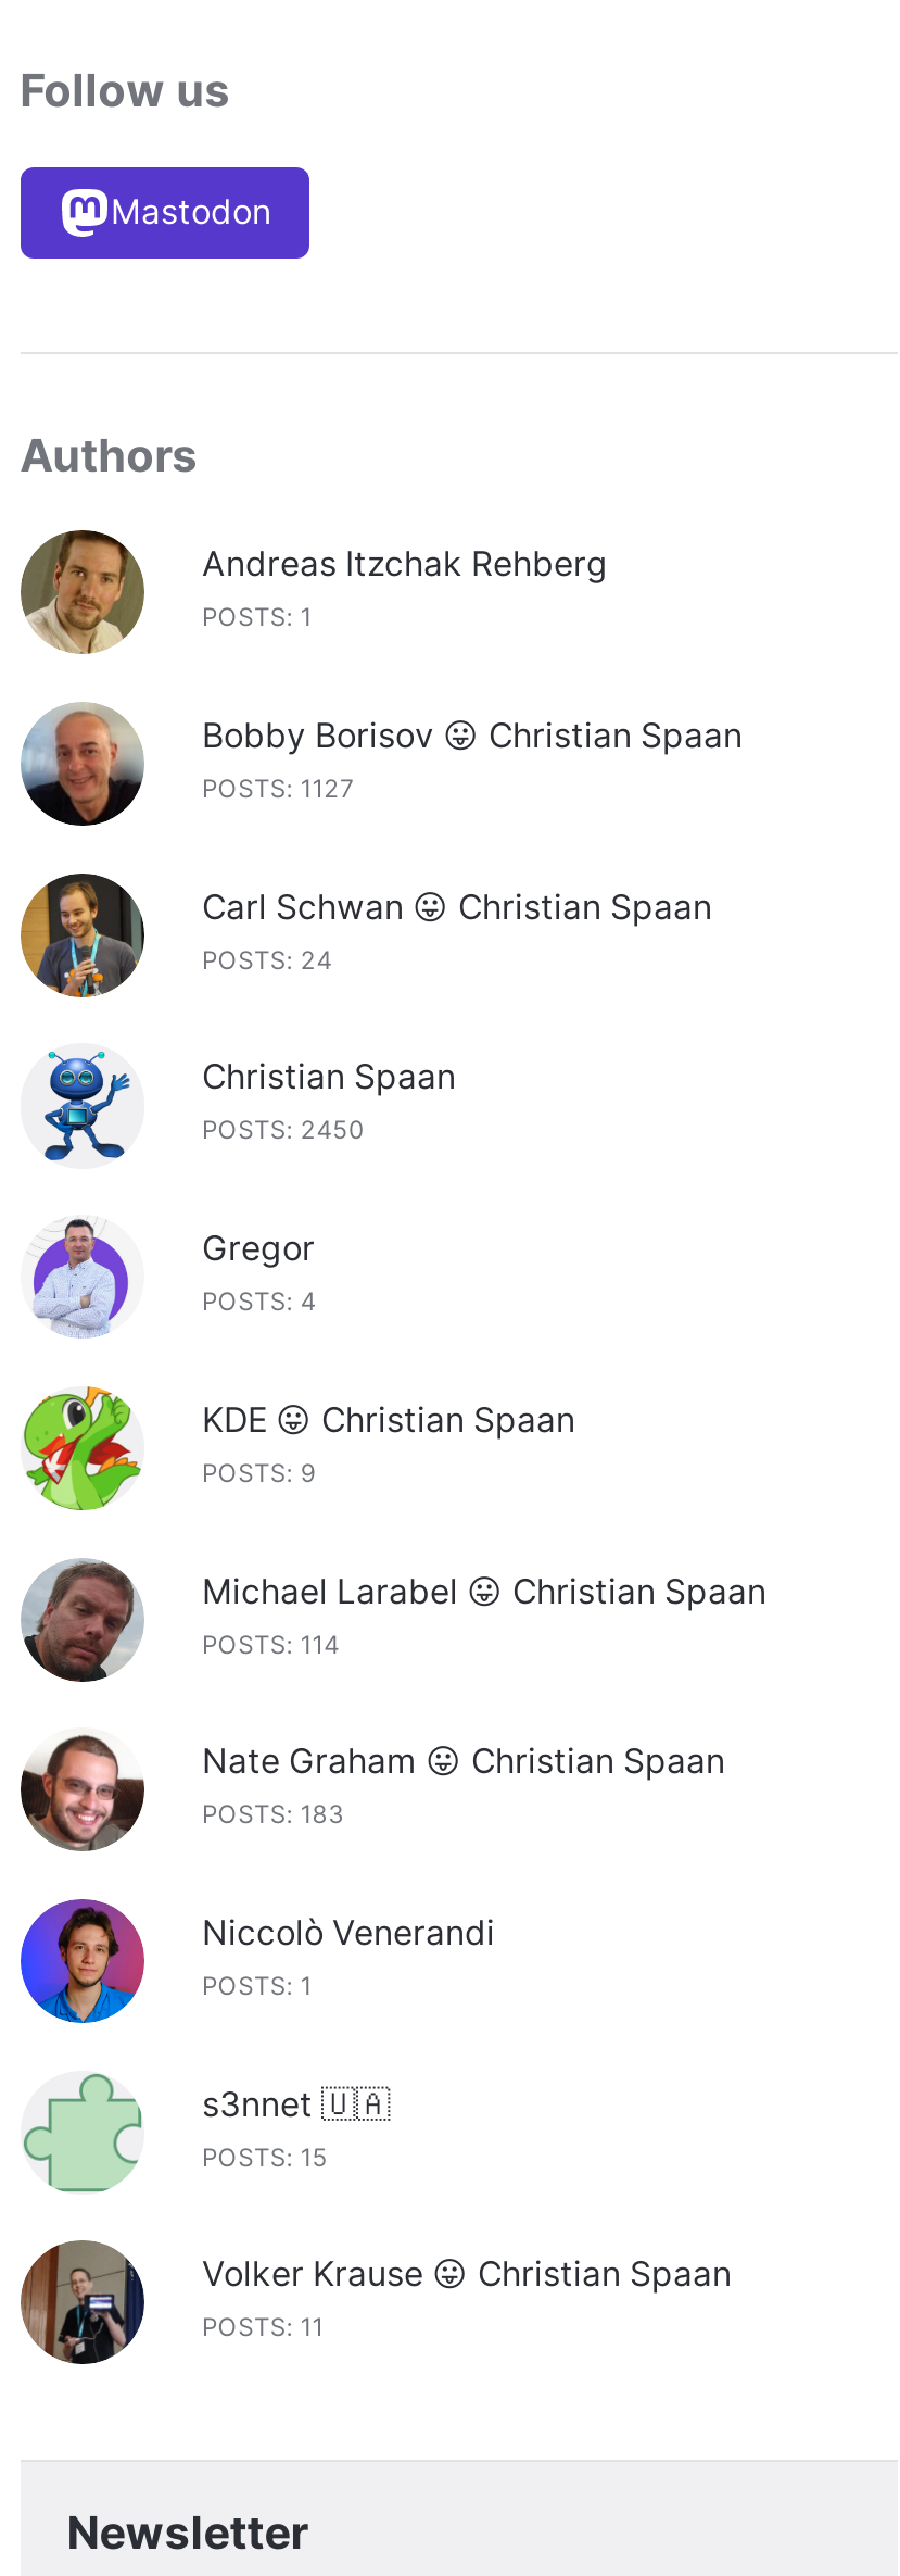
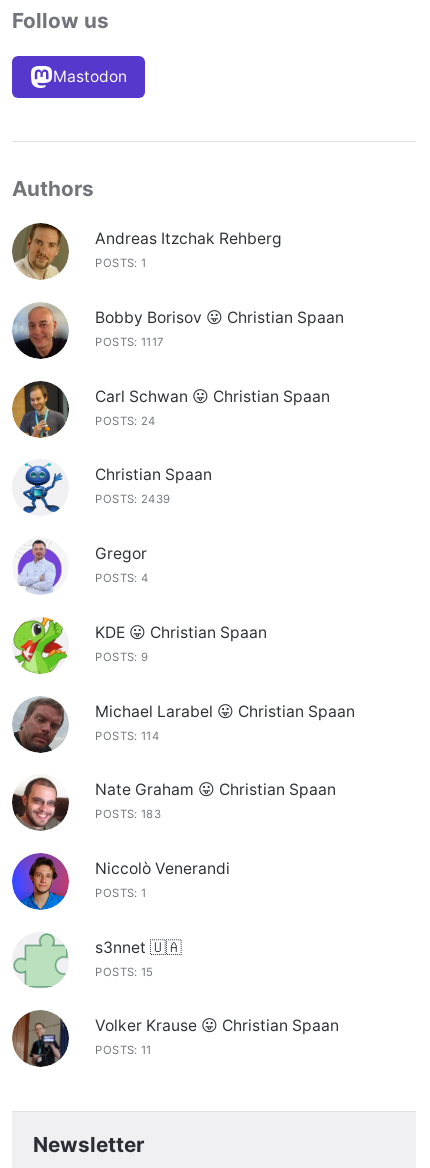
- POSTS: 1127
+ POSTS: 1117

- POSTS: 2450
+ POSTS: 2439
